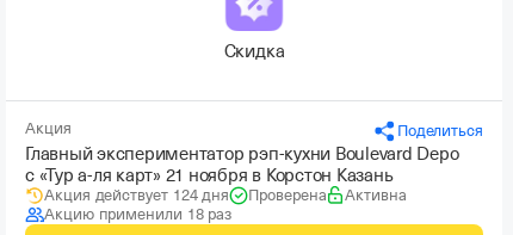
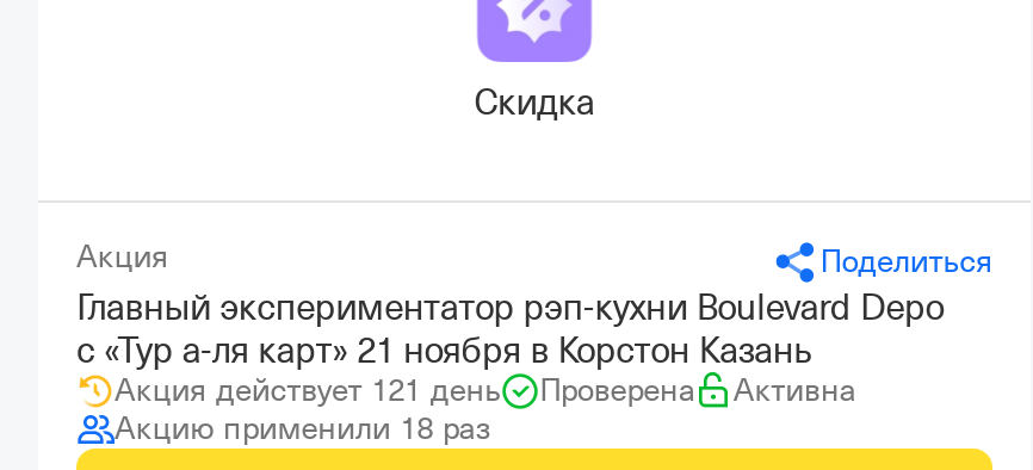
- Акция действует 124 дня
+ Акция действует 121 день
